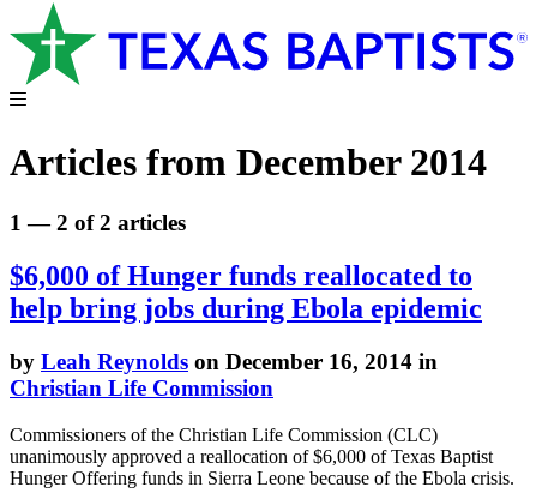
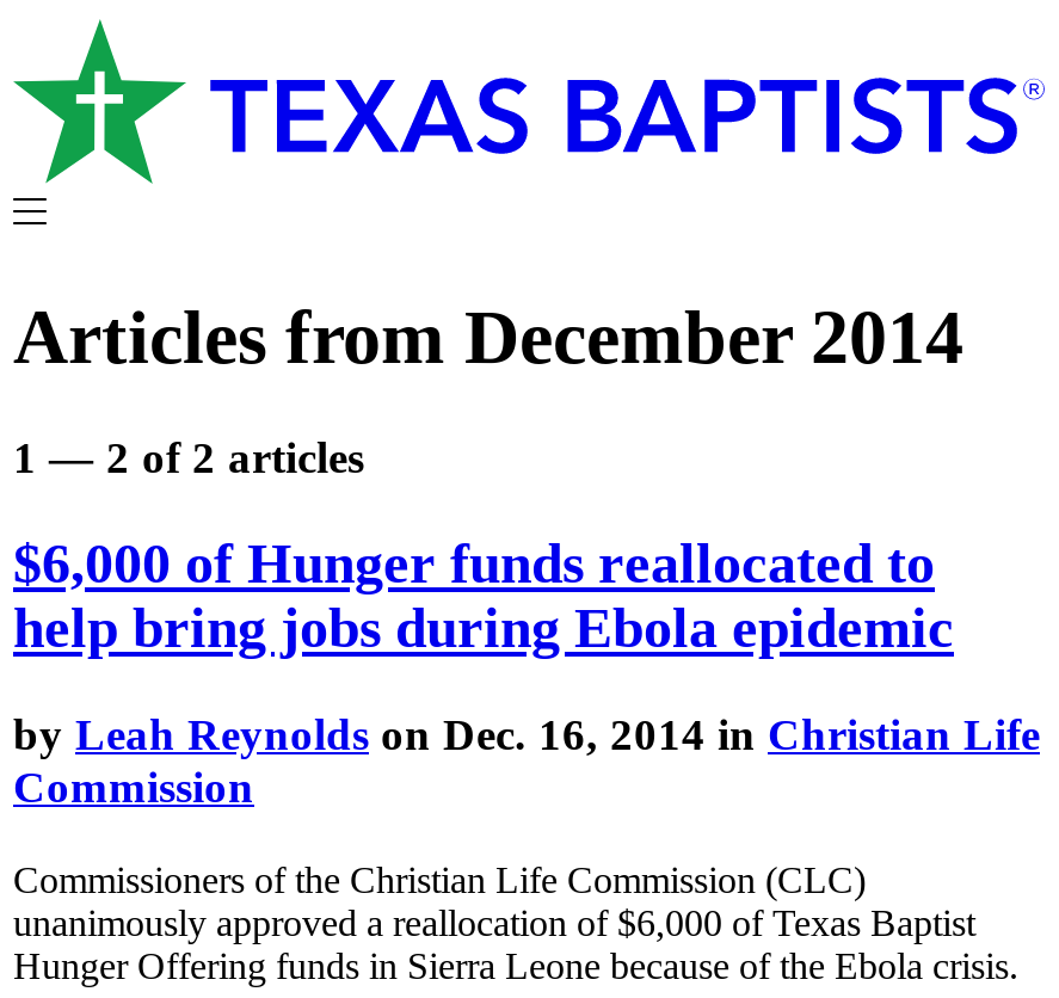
- by Leah Reynolds on December 16, 2014 in
- Christian Life Commission
+ by Leah Reynolds on Dec. 16, 2014 in Christian Life
+ Commission
